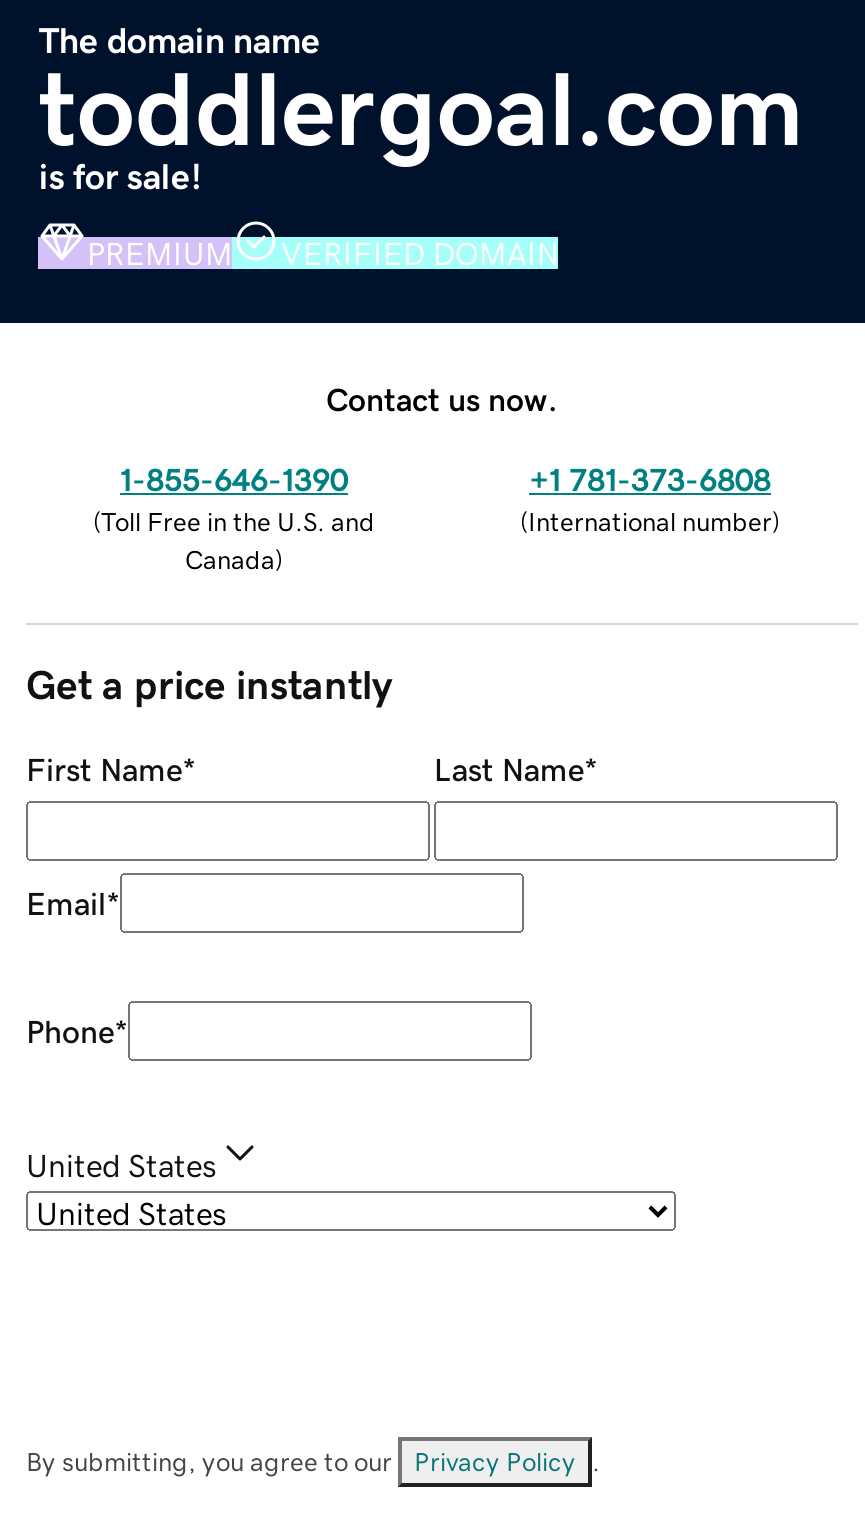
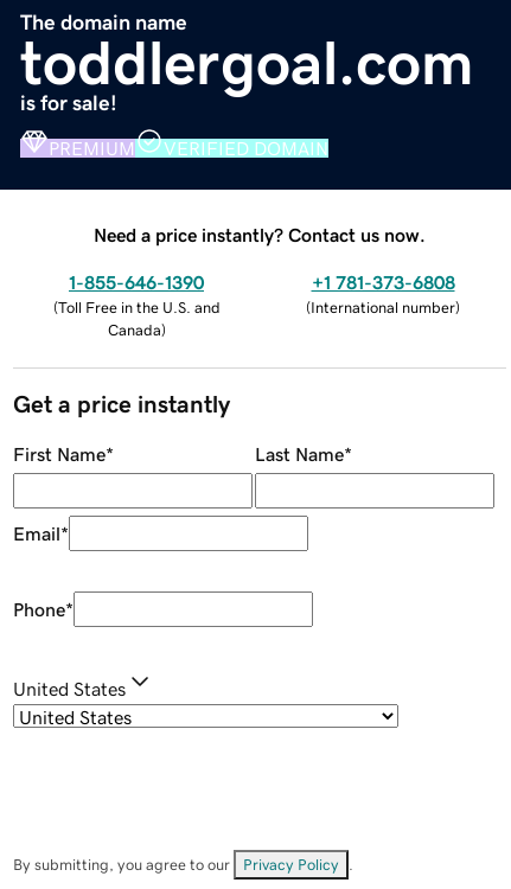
- Contact us now.
+ Need a price instantly? Contact us now.
